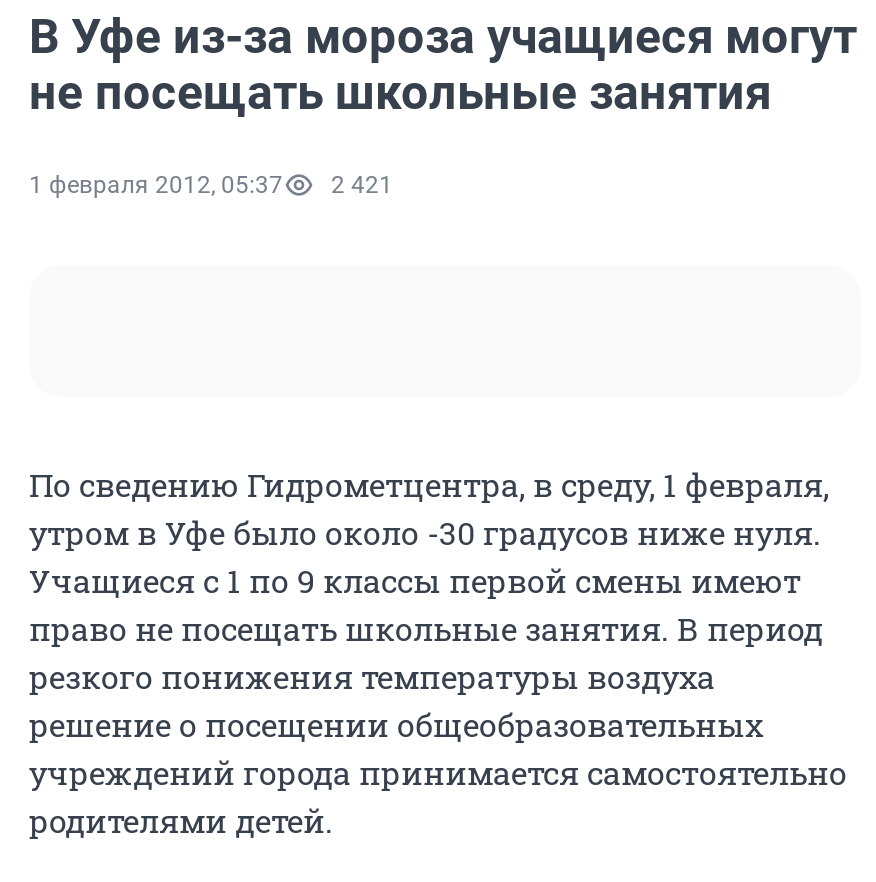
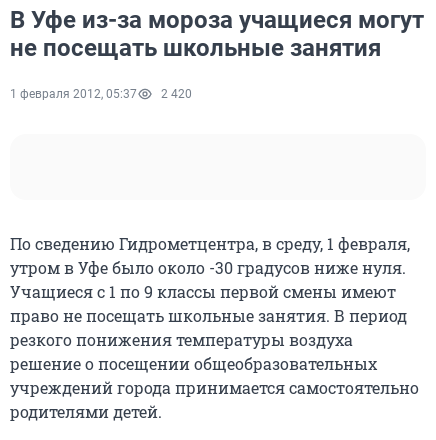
- 1 февраля 2012, 05:37 2 421
+ 1 февраля 2012, 05:37 2 420
